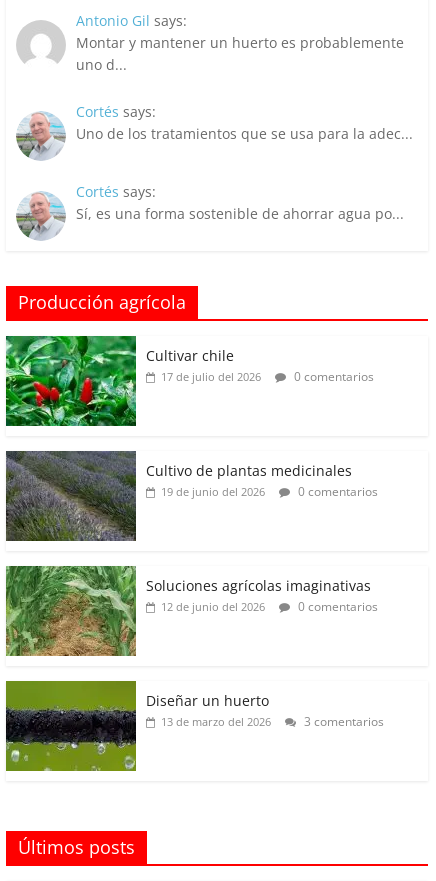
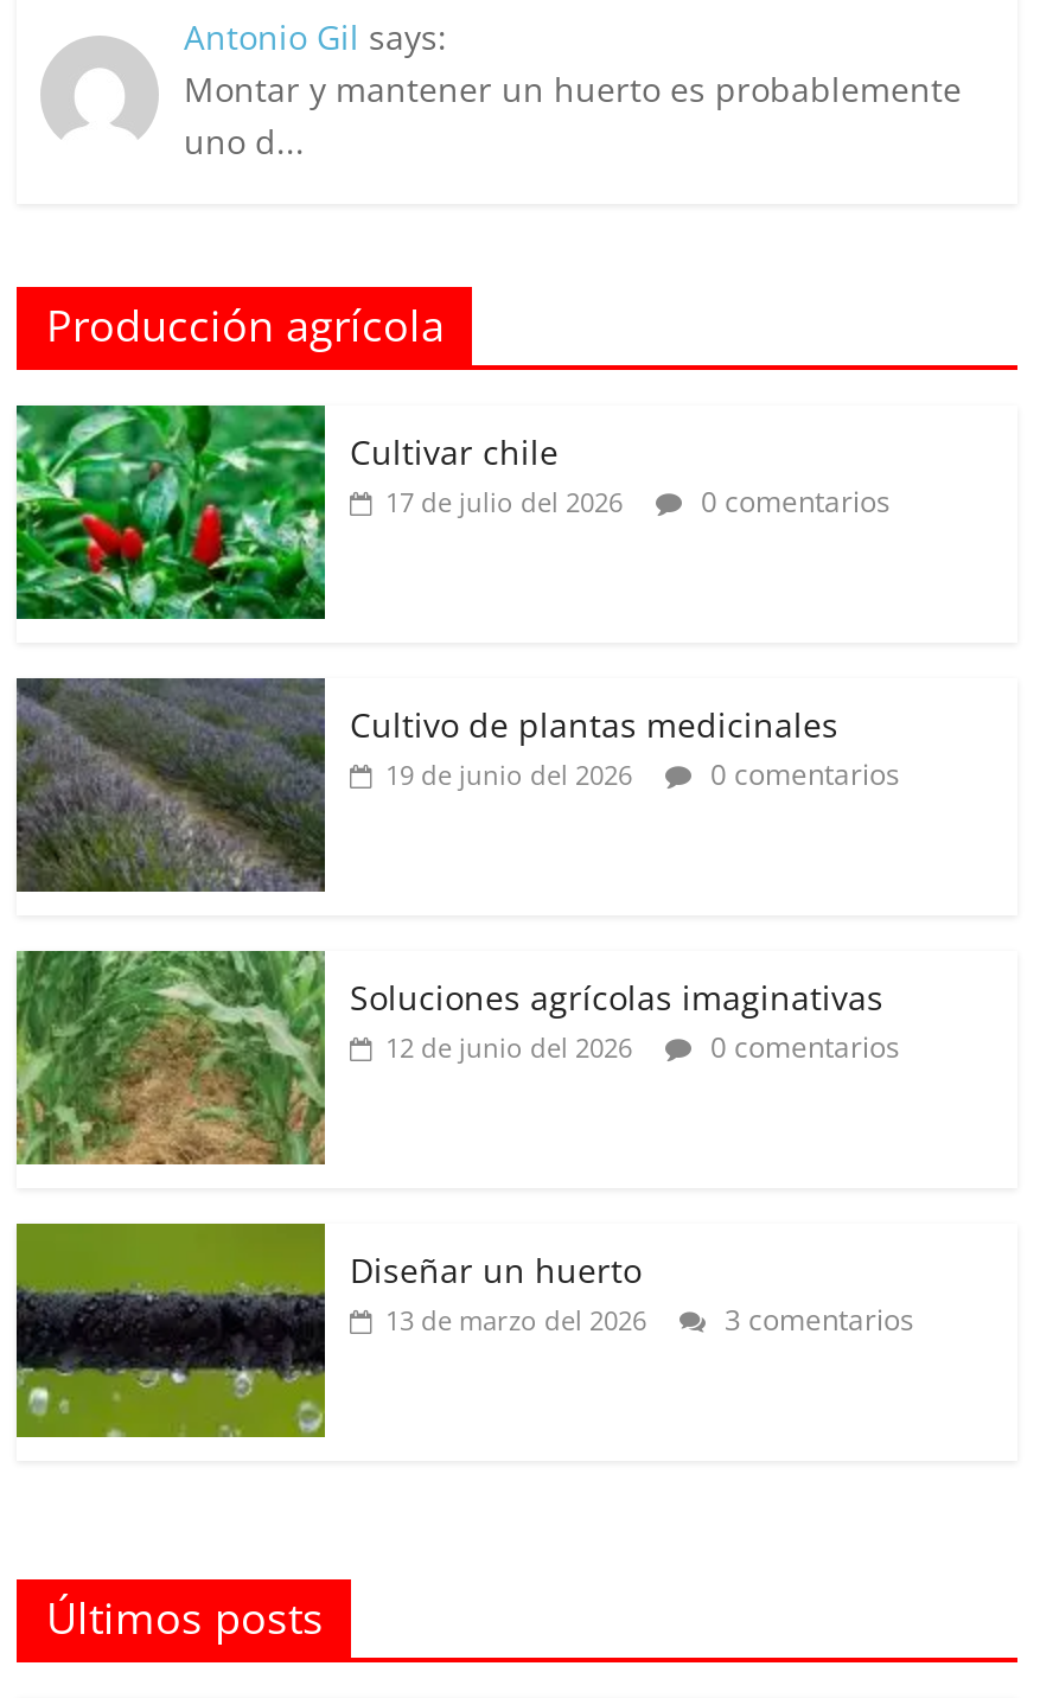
- [image]
- Cortés says:
- Uno de los tratamientos que se usa para la adec...
- Cortés says:
- Sí, es una forma sostenible de ahorrar agua po...

- [image]
